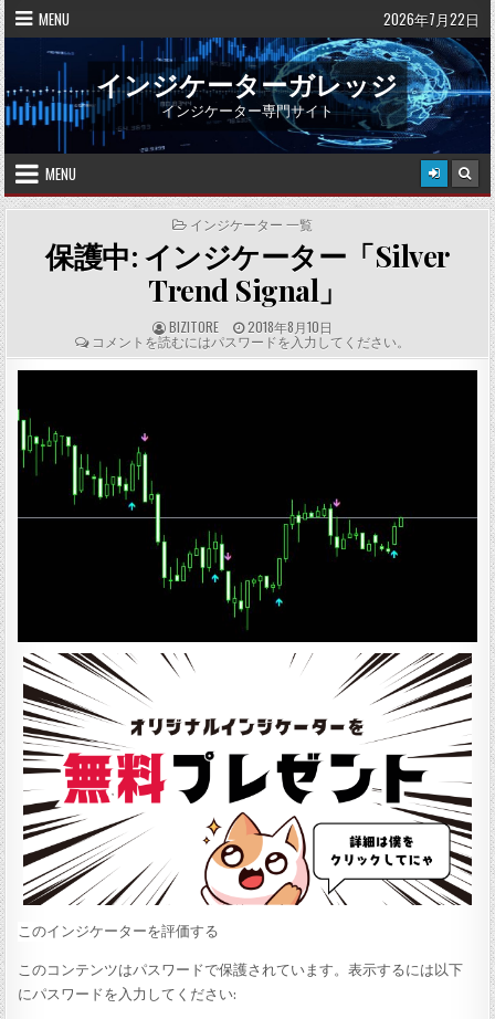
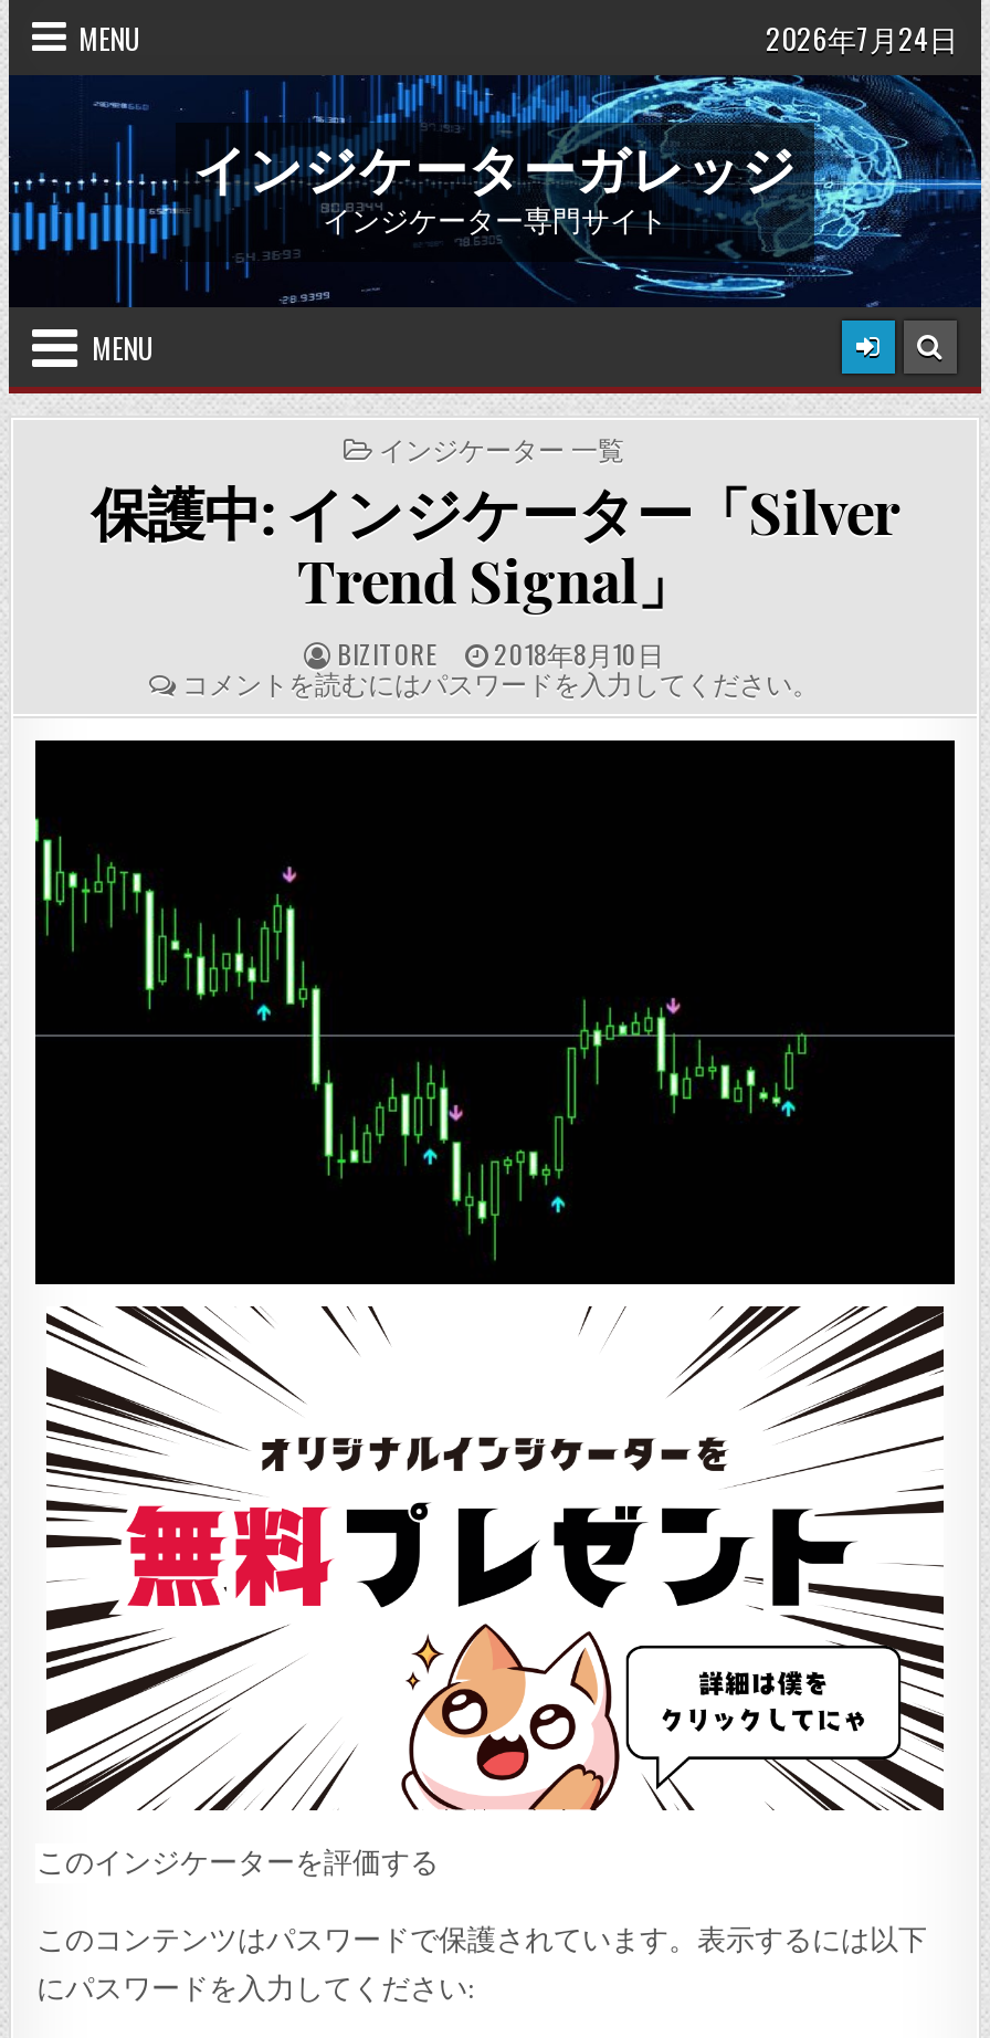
- 2026年7月22日
+ 2026年7月24日
